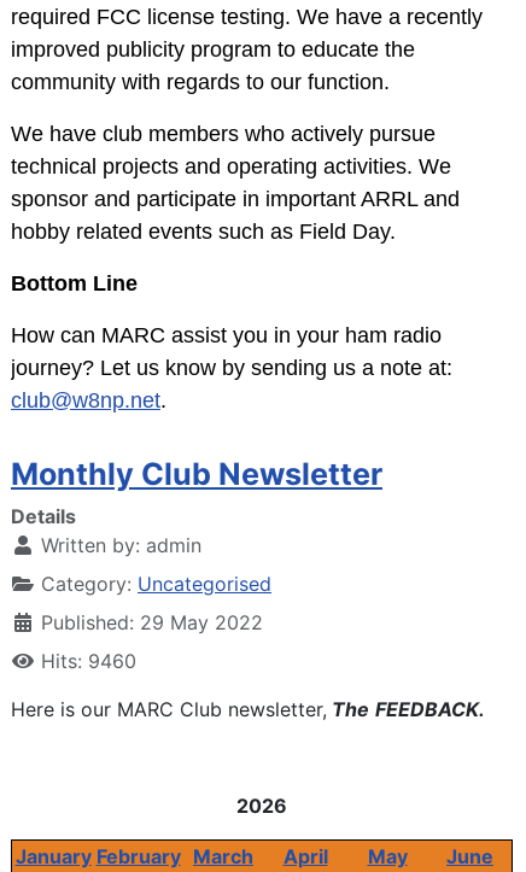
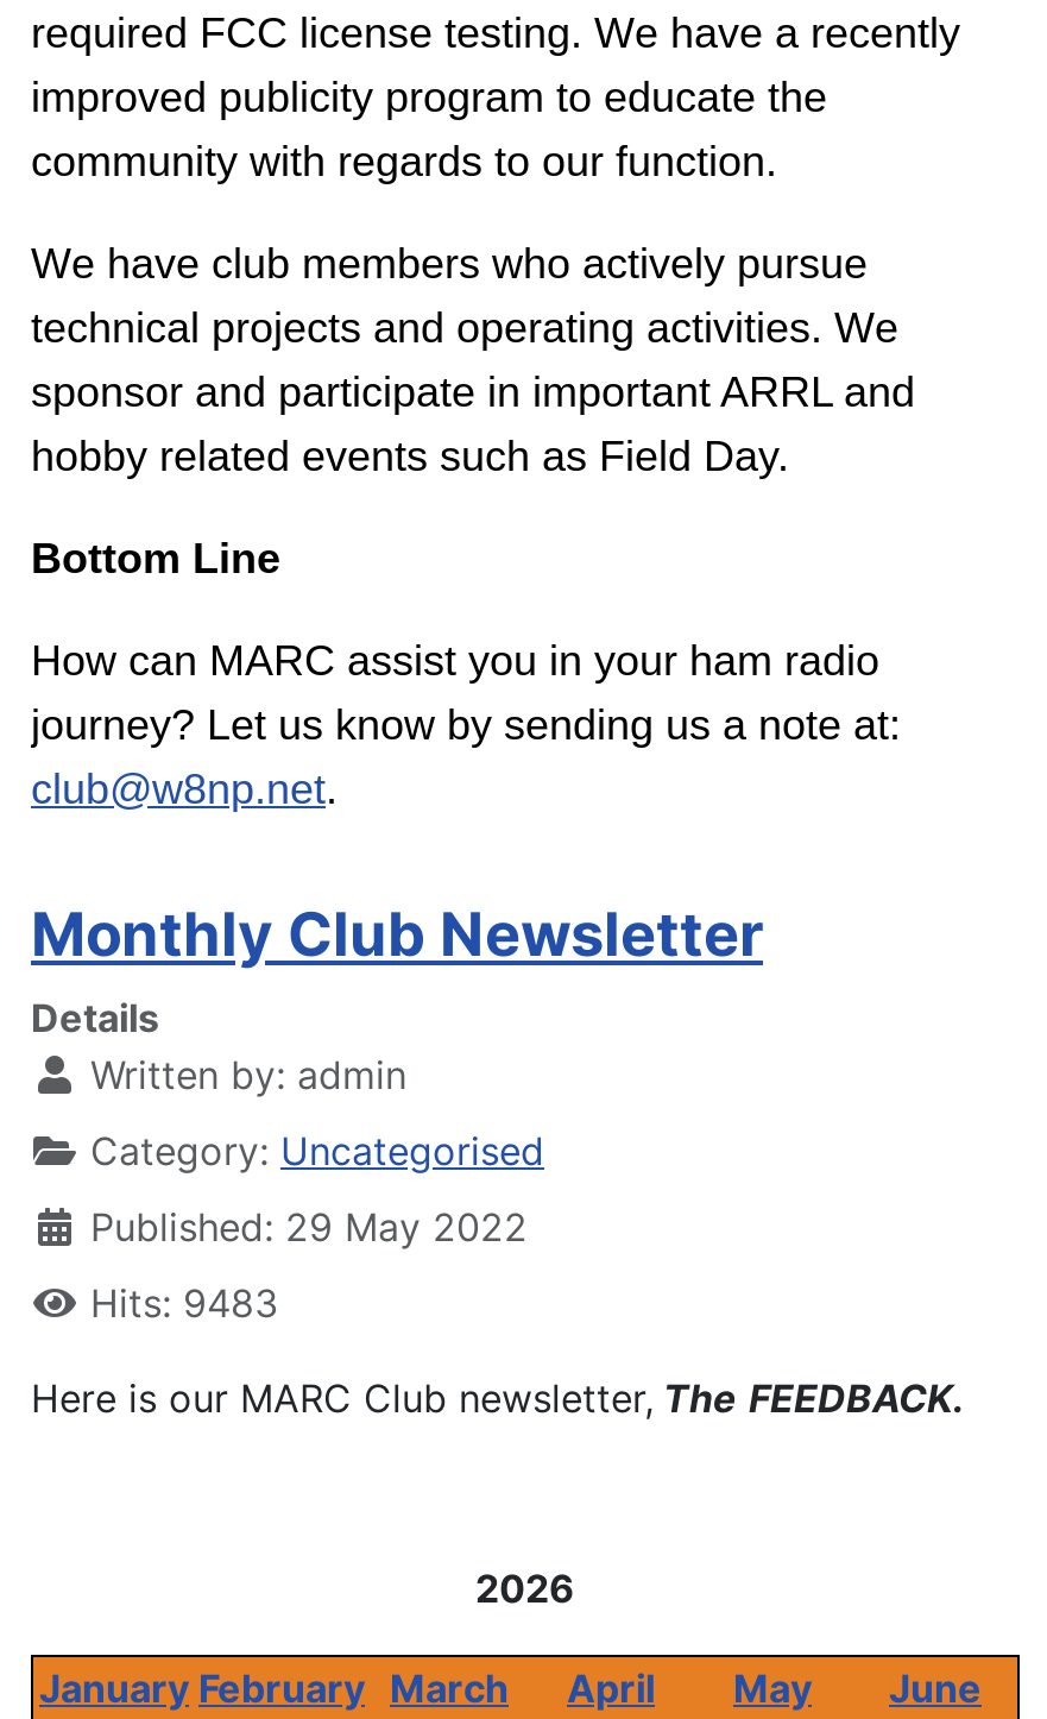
- Hits: 9460
+ Hits: 9483
